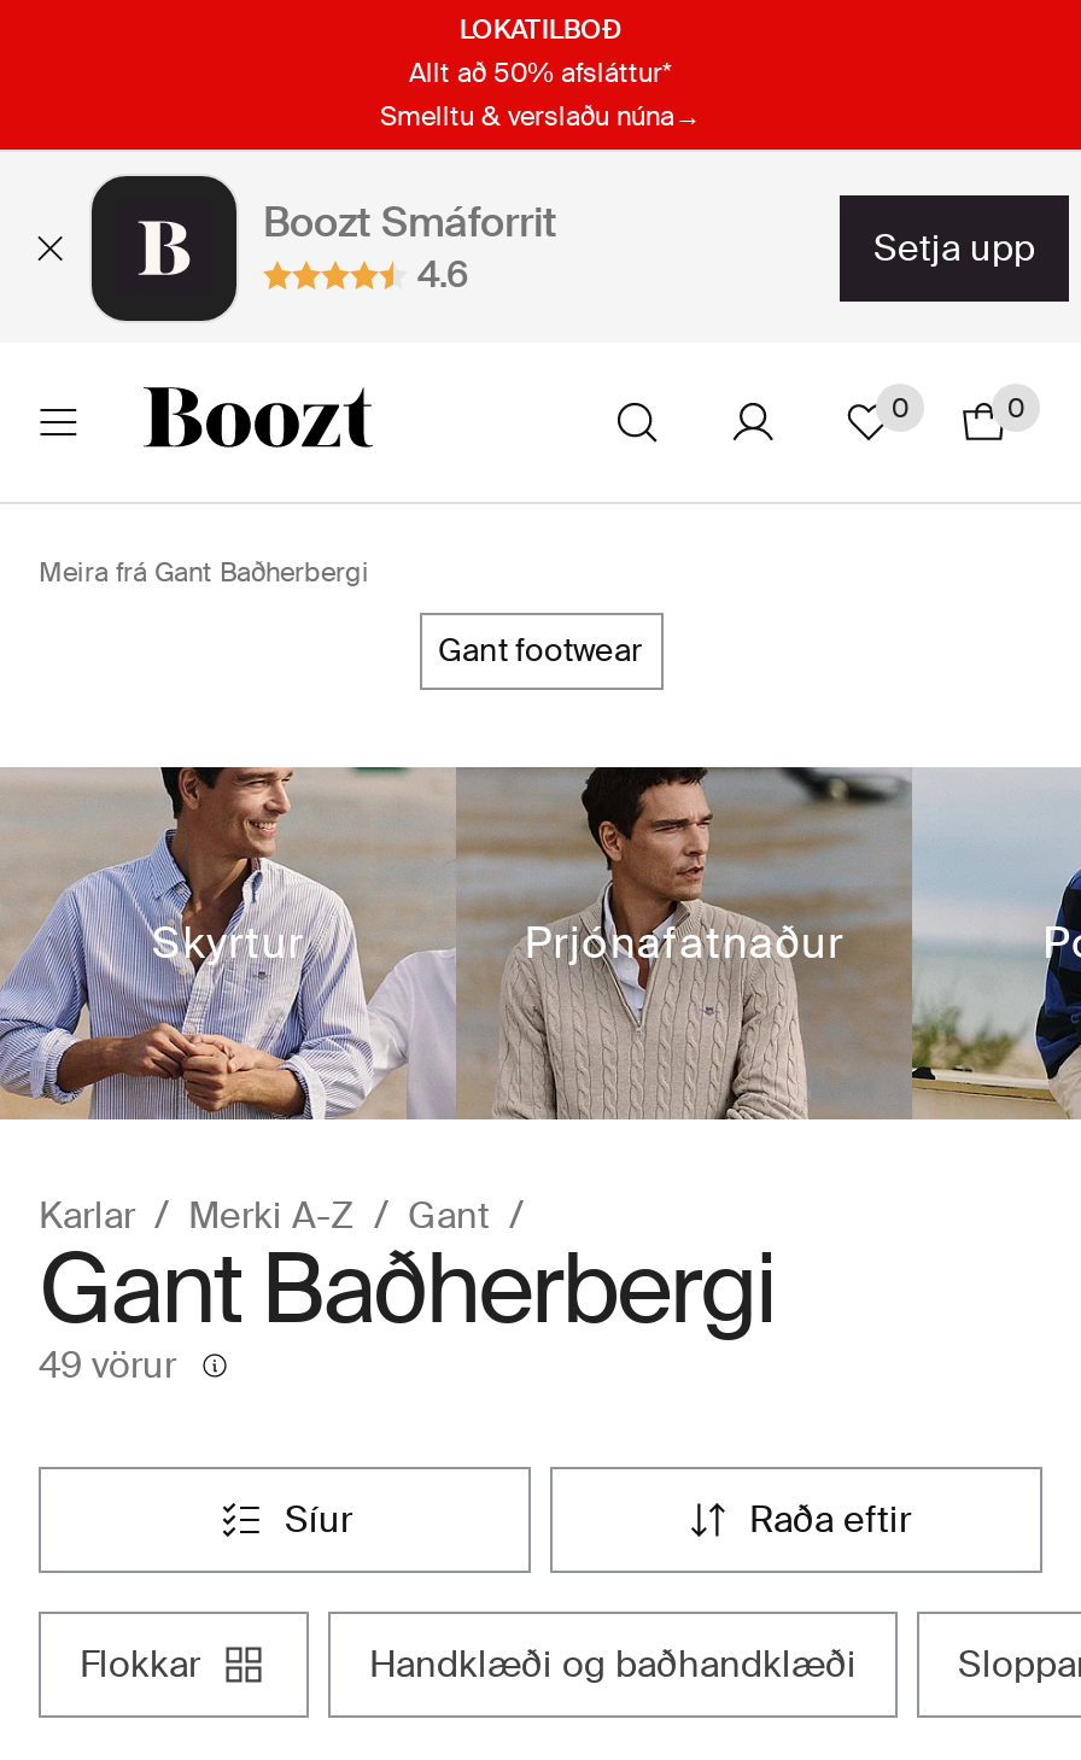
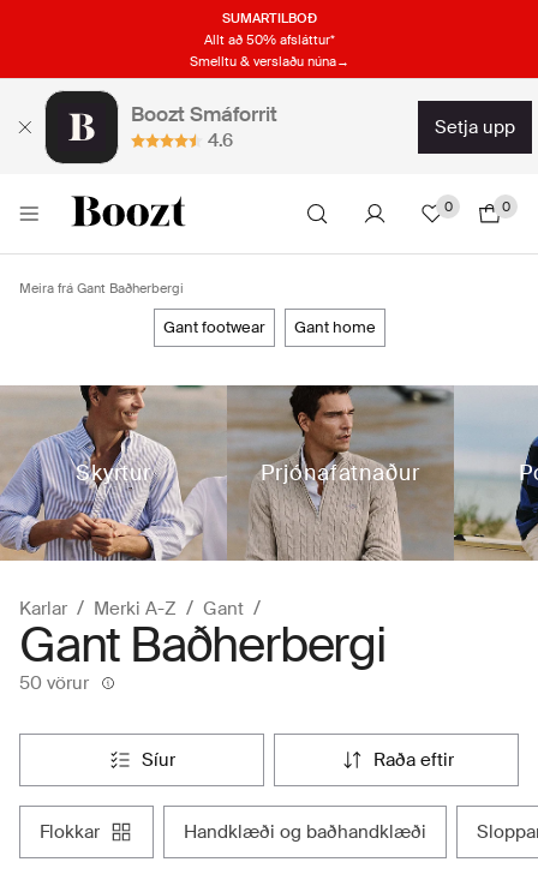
- LOKATILBOÐ
+ SUMARTILBOÐ

+ gant home

- 49 vörur
+ 50 vörur
